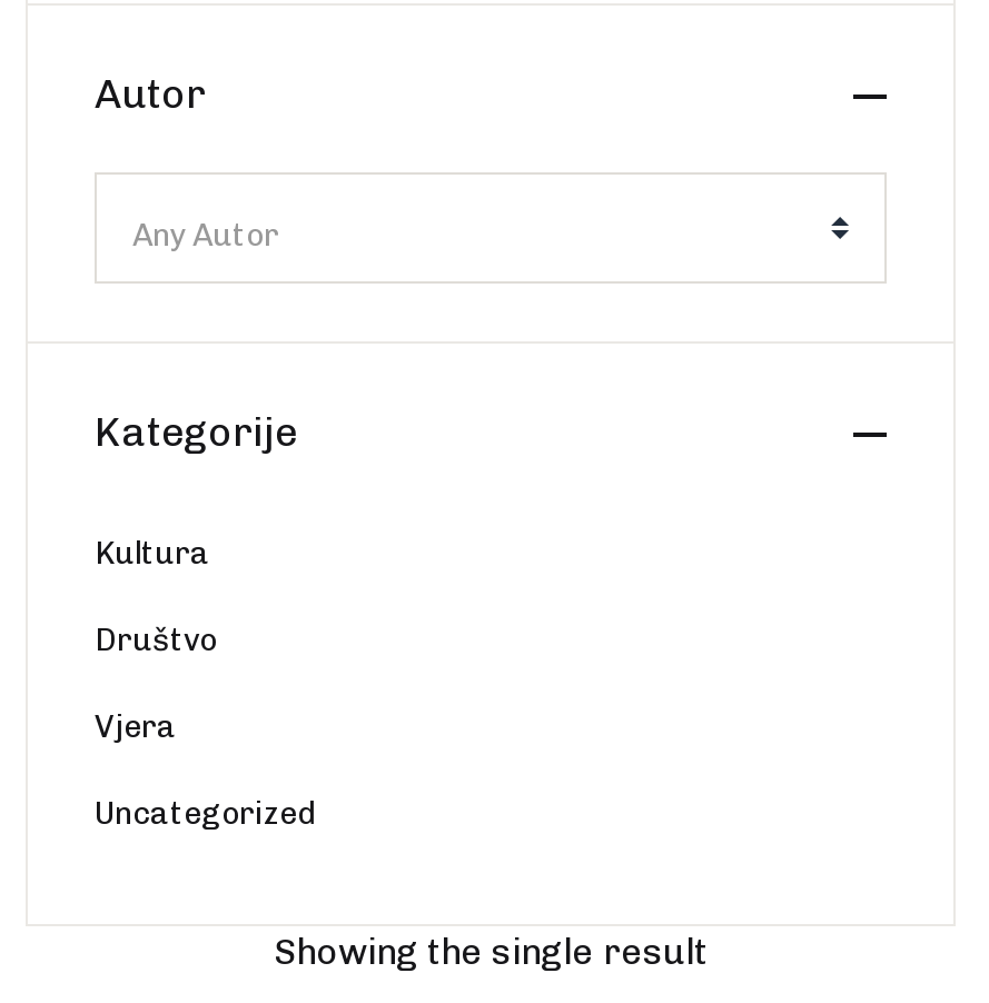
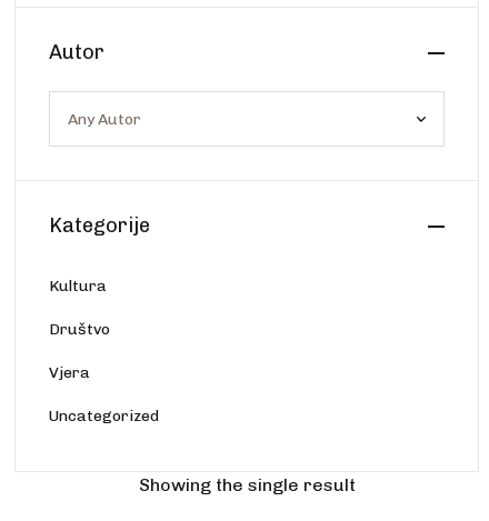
- Any Autor
